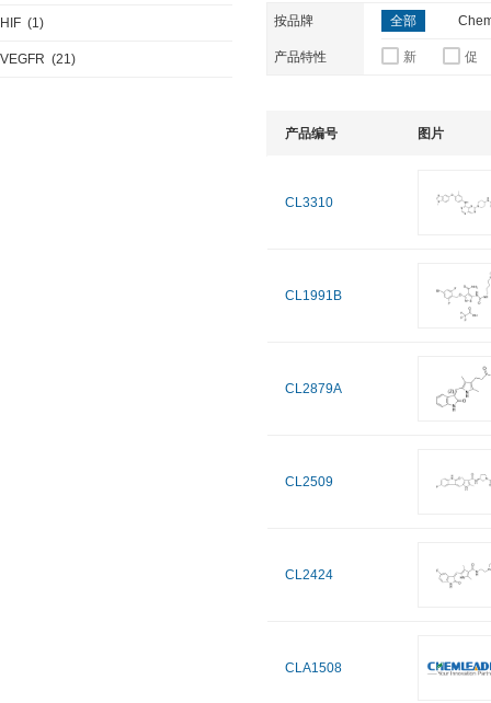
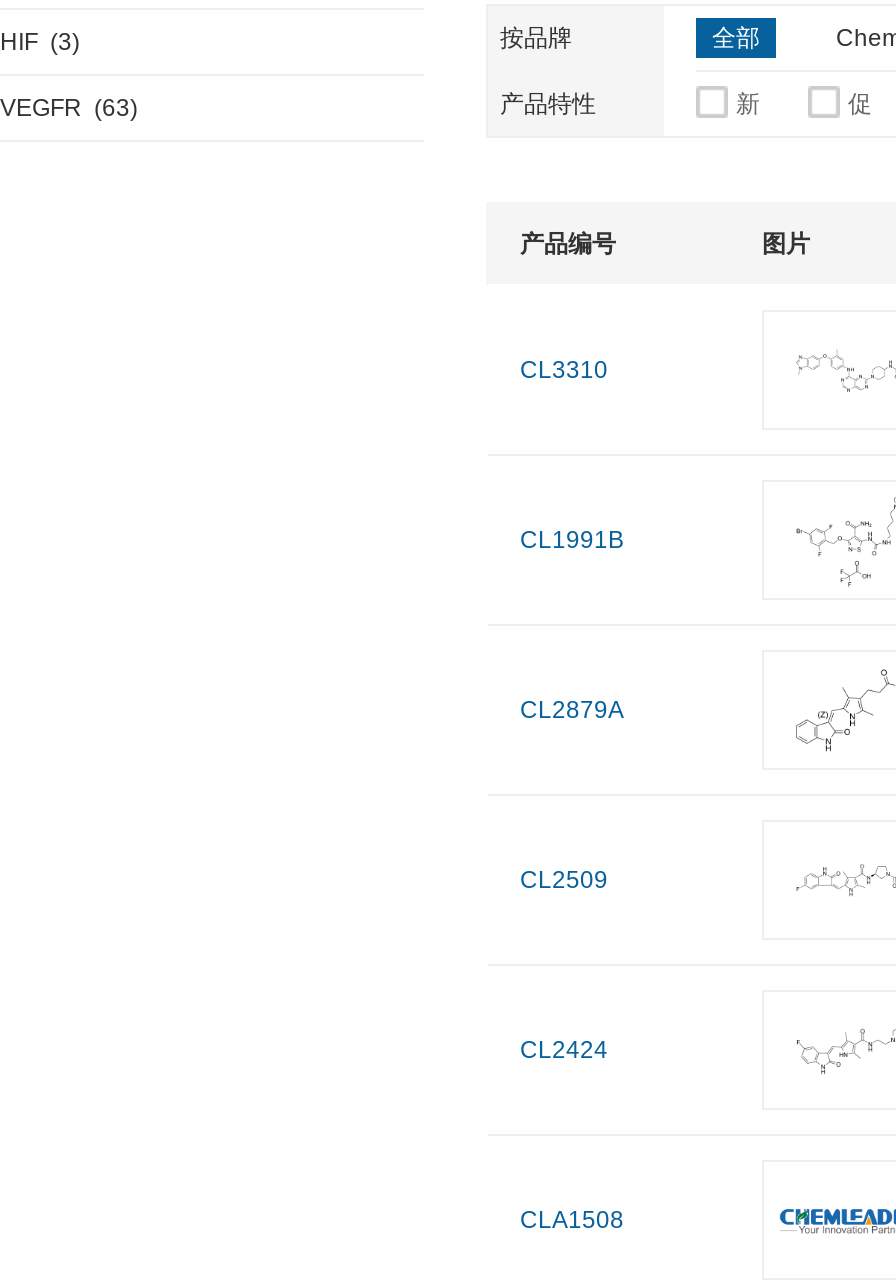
- HIF (1)
+ HIF (3)

- VEGFR (21)
+ VEGFR (63)
